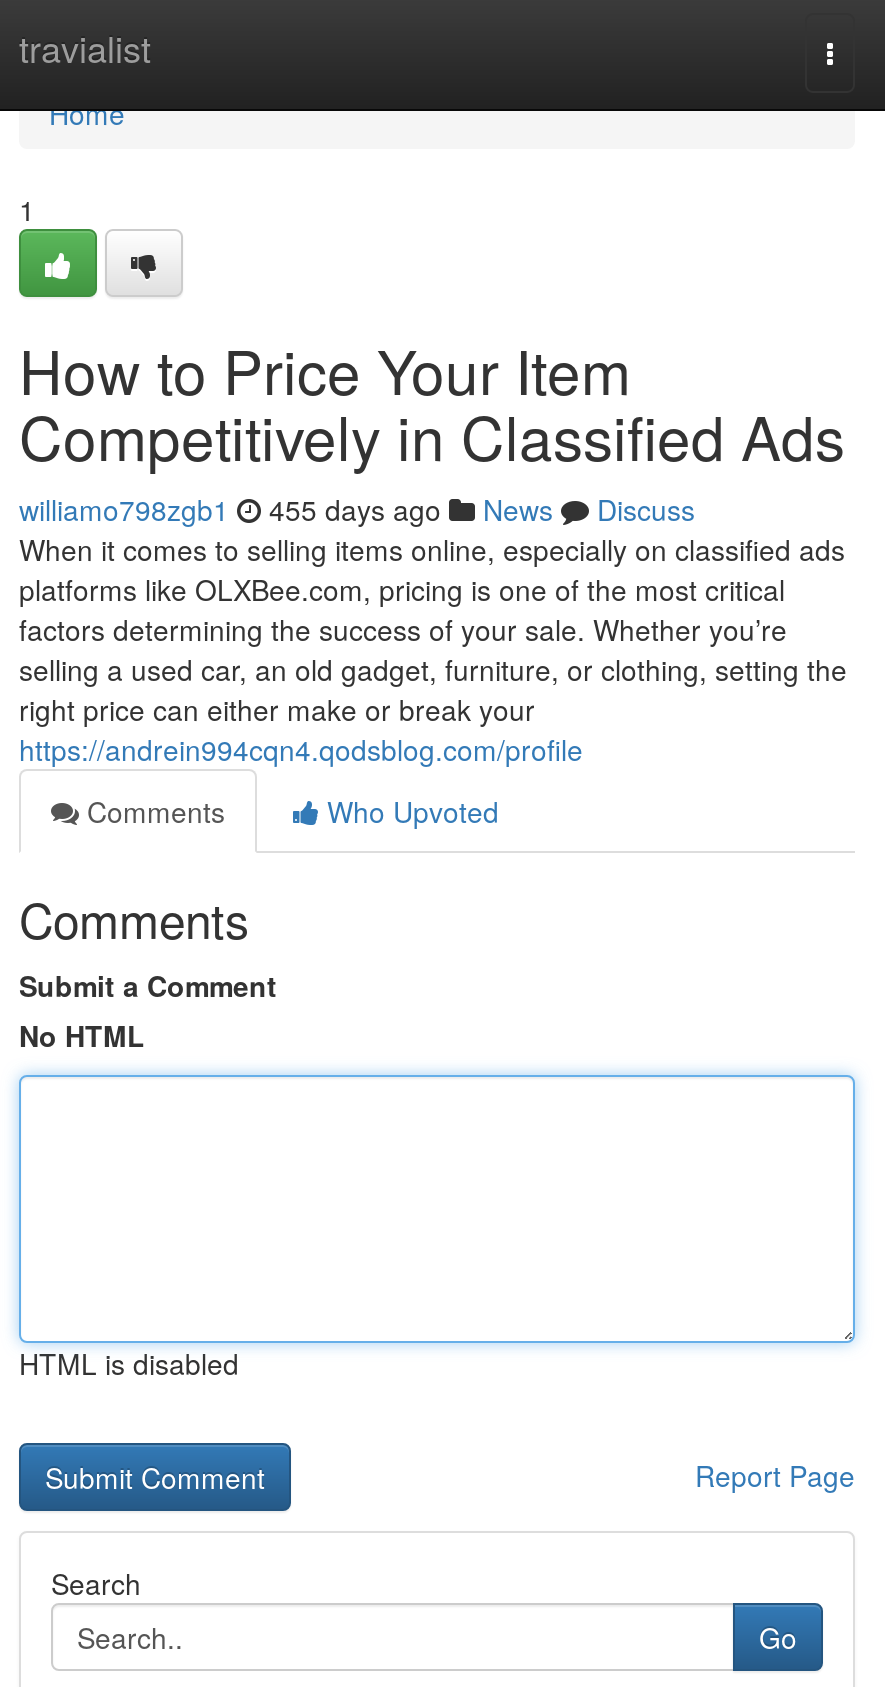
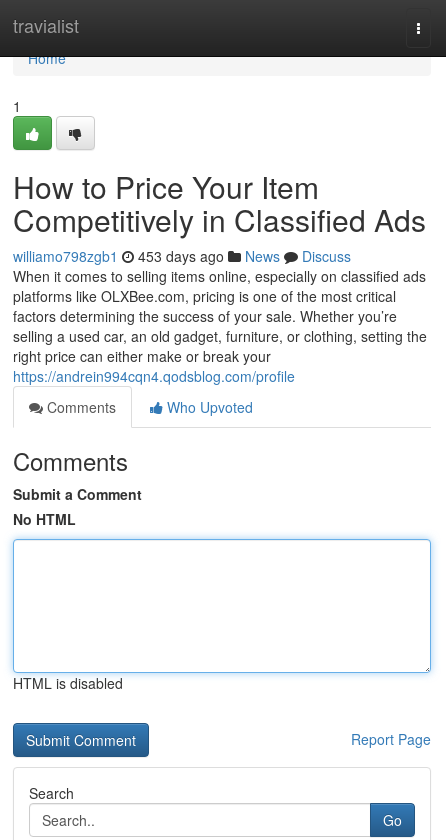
- williamo798zgb1 455 days ago News Discuss
+ williamo798zgb1 453 days ago News Discuss
